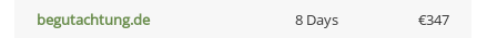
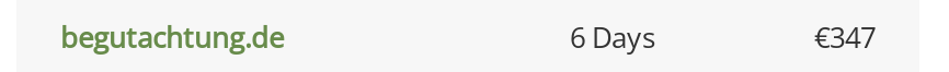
- 8 Days
+ 6 Days
